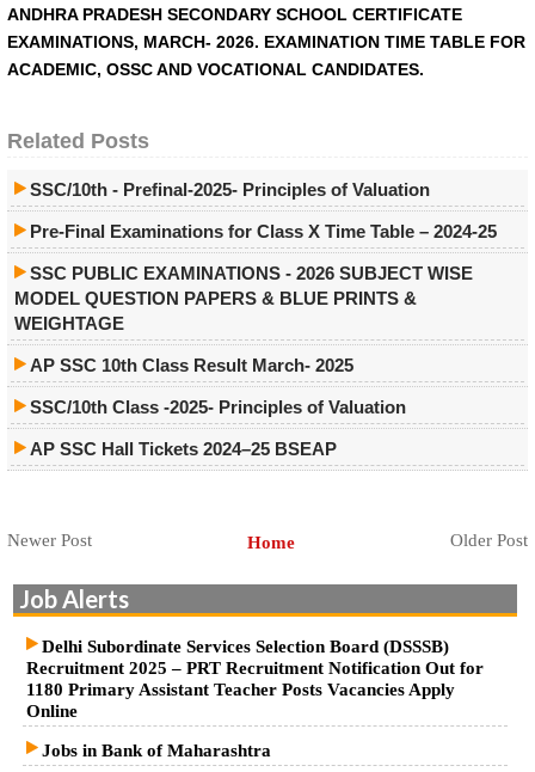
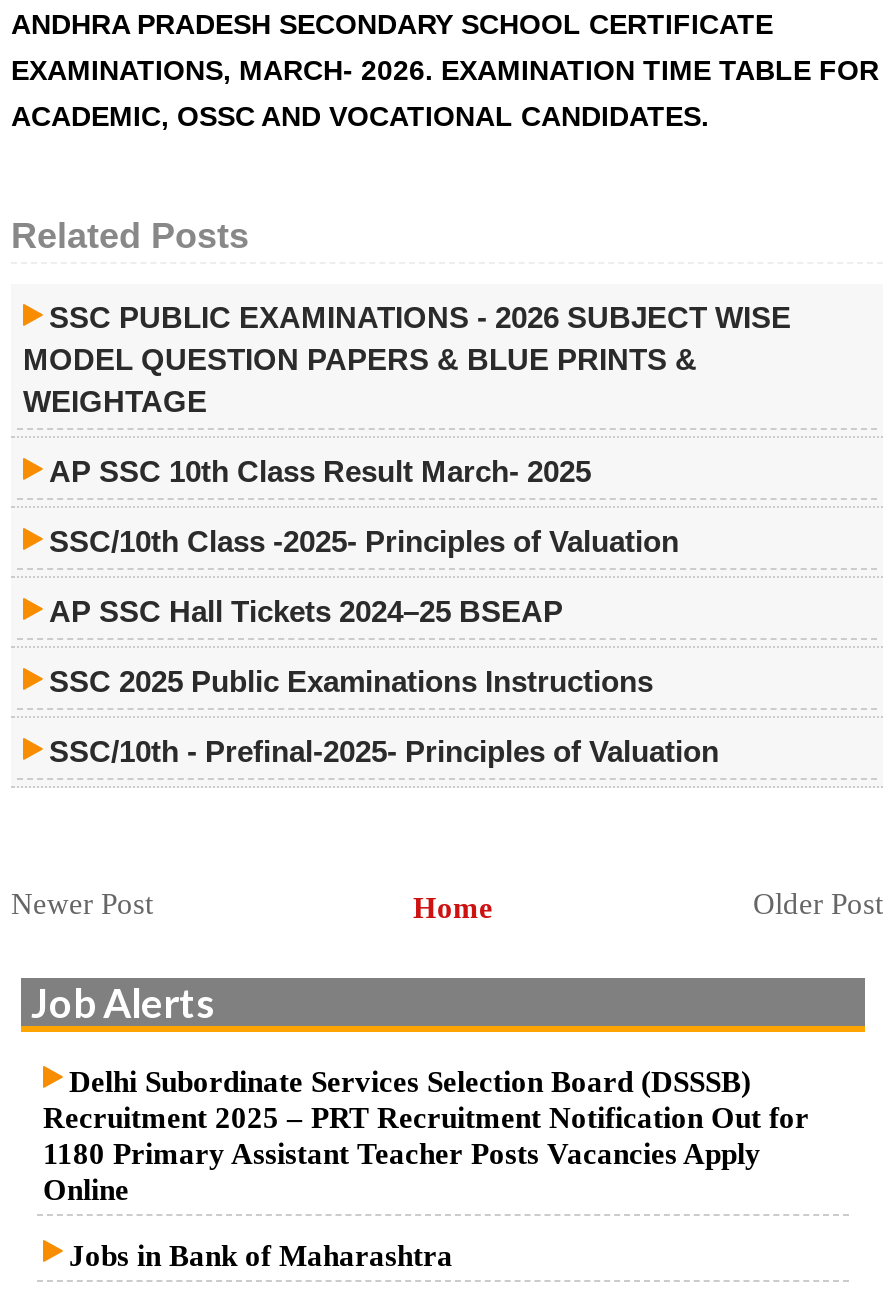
moved down: SSC/10th - Prefinal-2025- Principles of Valuation

- Pre-Final Examinations for Class X Time Table – 2024-25

moved up: SSC PUBLIC EXAMINATIONS - 2026 SUBJECT WISE | MODEL QUESTION PAPERS & BLUE PRINTS & | WEIGHTAGE | AP SSC 10th Class Result March- 2025 | SSC/10th Class -2025- Principles of Valuation | AP SSC Hall Tickets 2024–25 BSEAP

+ SSC 2025 Public Examinations Instructions
